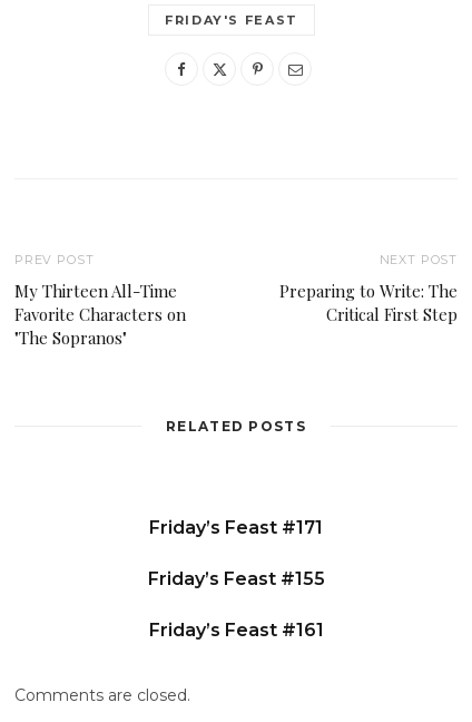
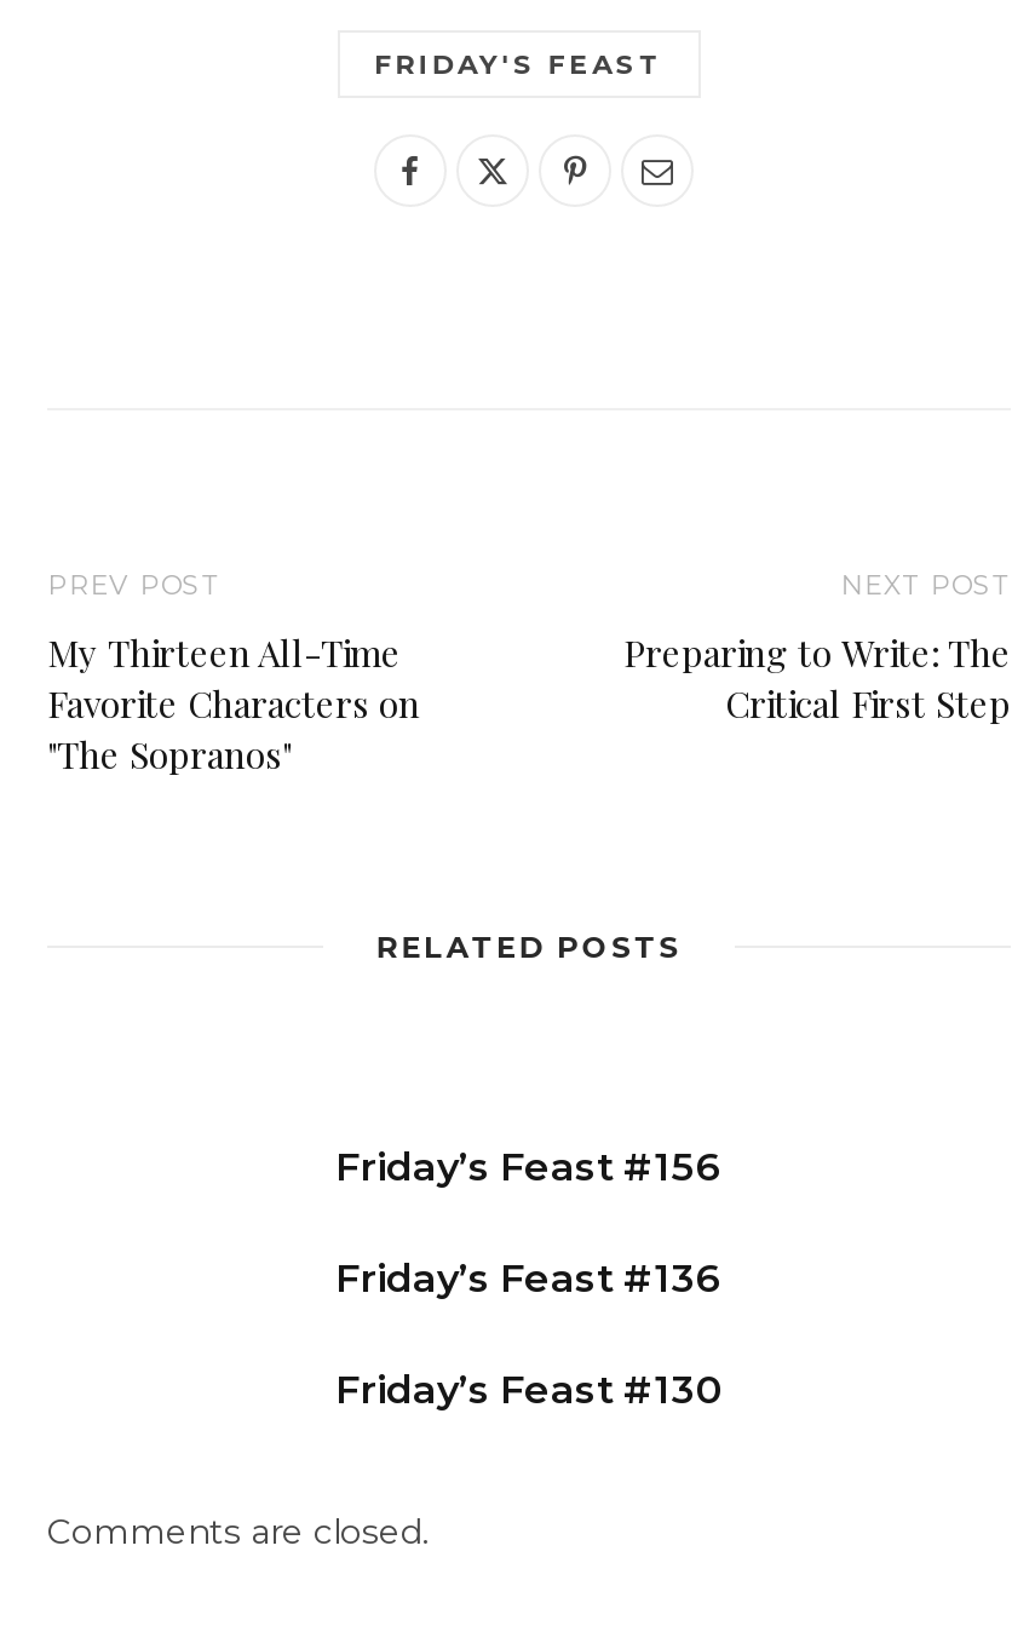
- Friday’s Feast #171
+ Friday’s Feast #156

- Friday’s Feast #155
+ Friday’s Feast #136

- Friday’s Feast #161
+ Friday’s Feast #130
